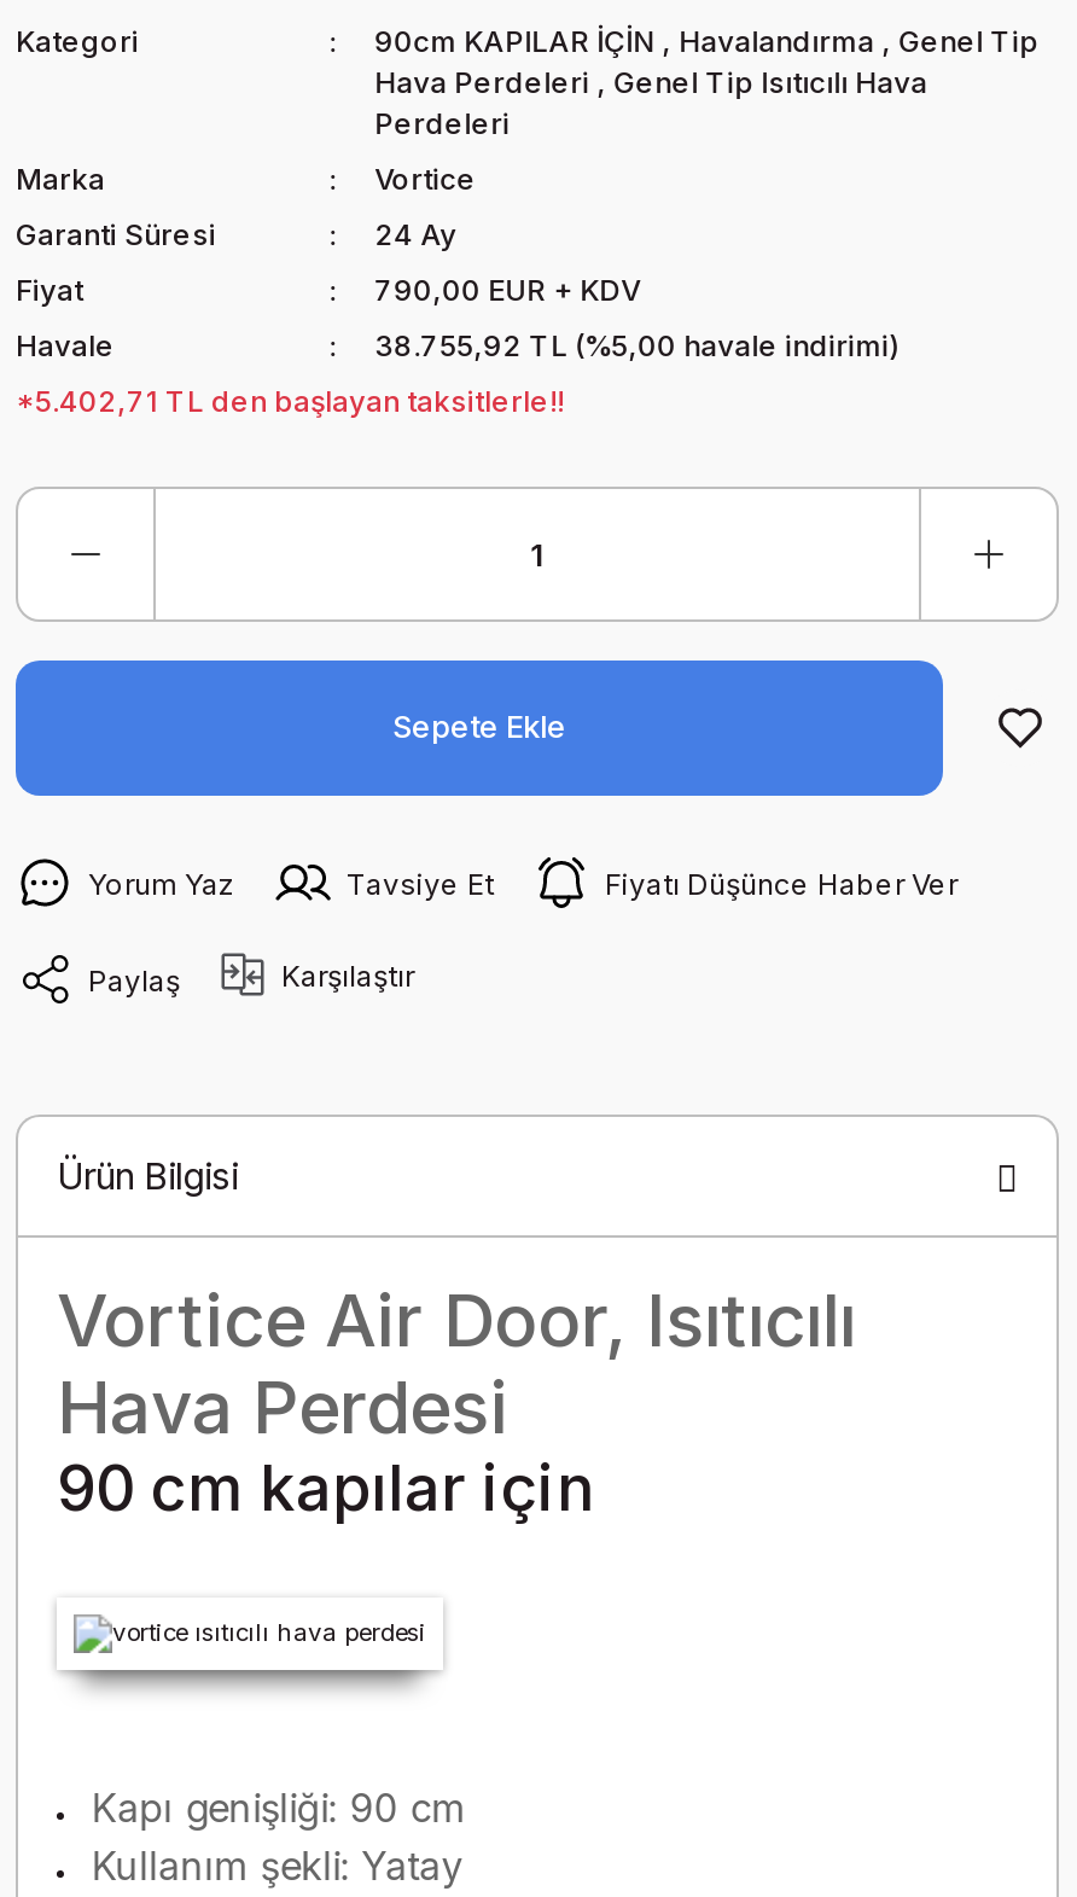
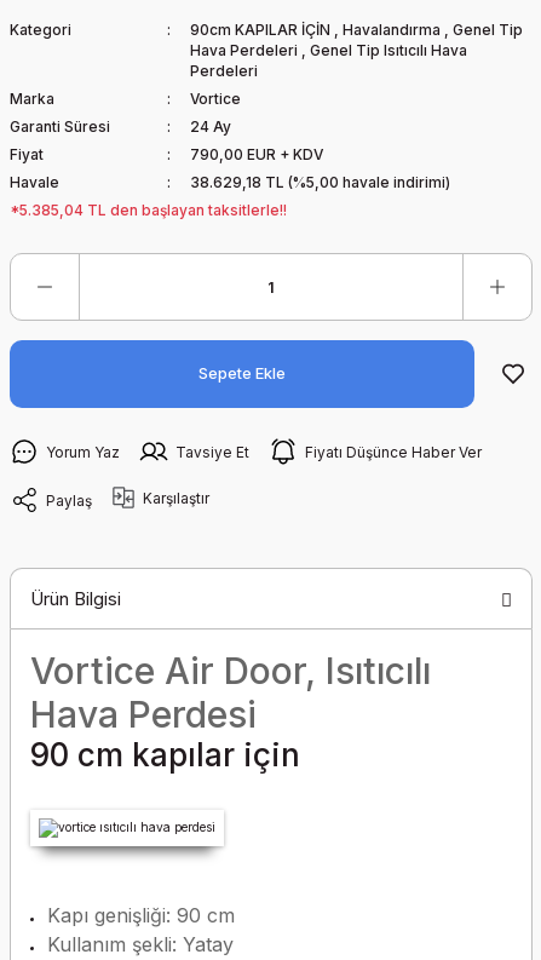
- 38.755,92 TL (%5,00 havale indirimi)
+ 38.629,18 TL (%5,00 havale indirimi)

- *5.402,71 TL den başlayan taksitlerle!!
+ *5.385,04 TL den başlayan taksitlerle!!
